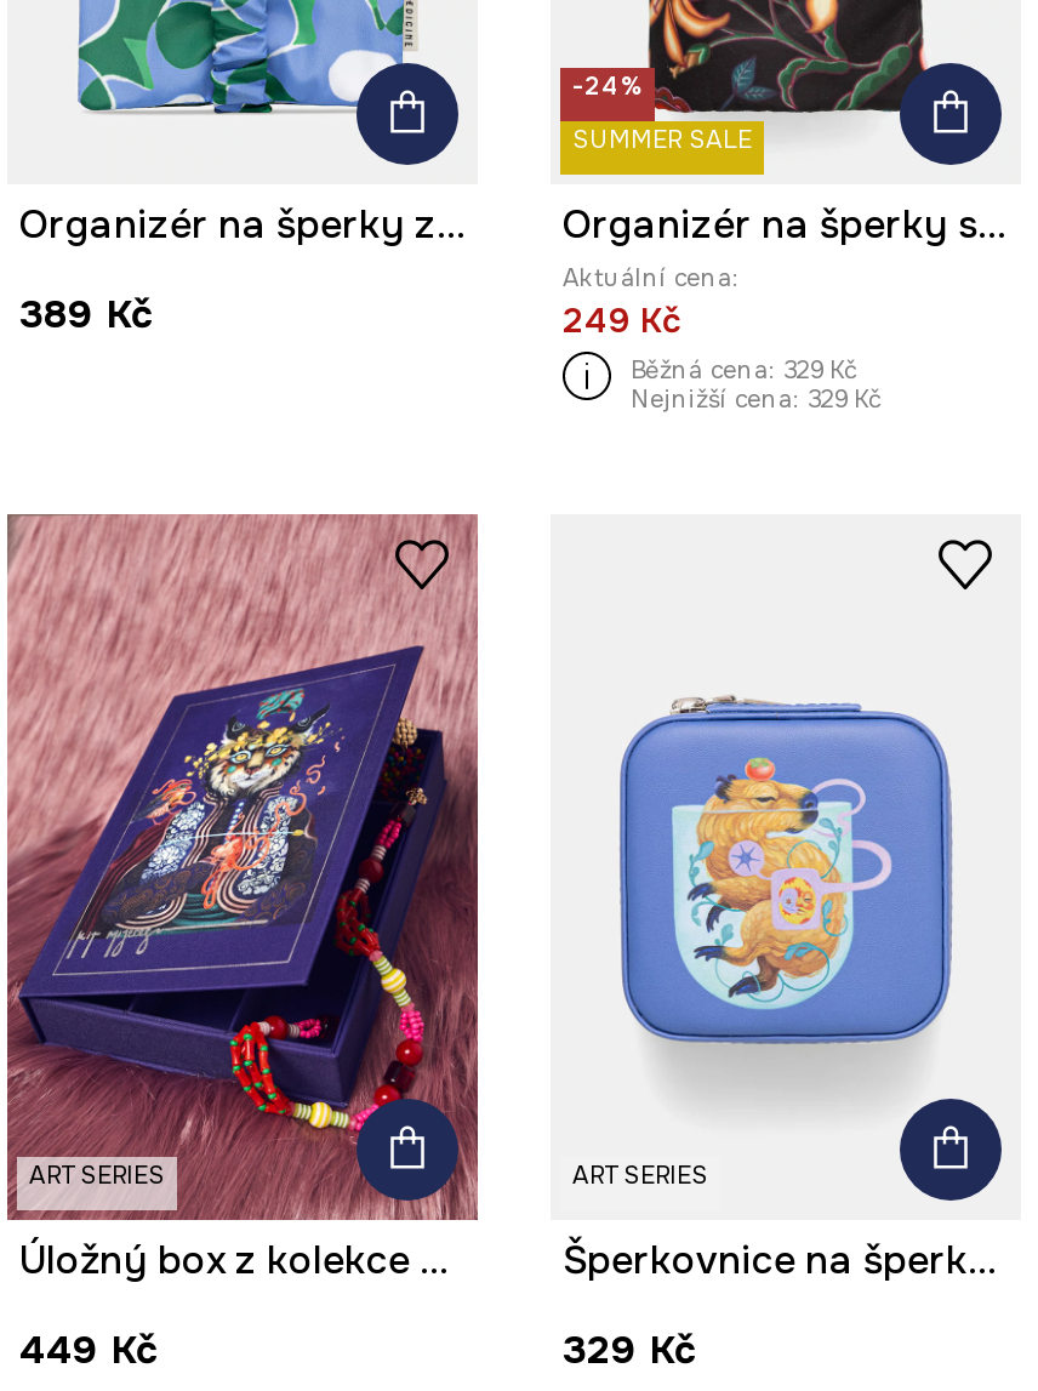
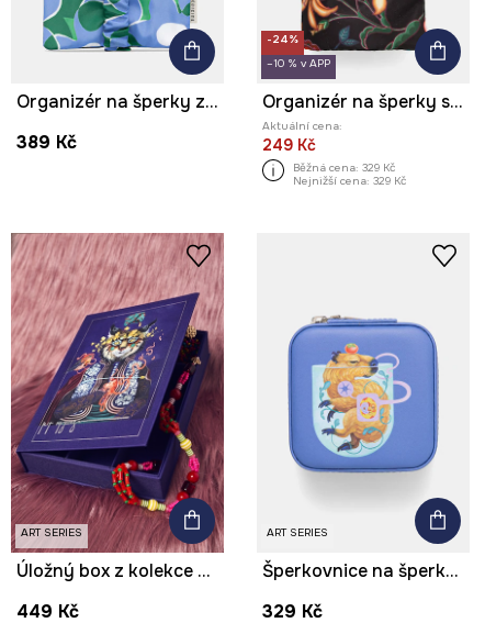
- SUMMER SALE
+ –10 % v APP
